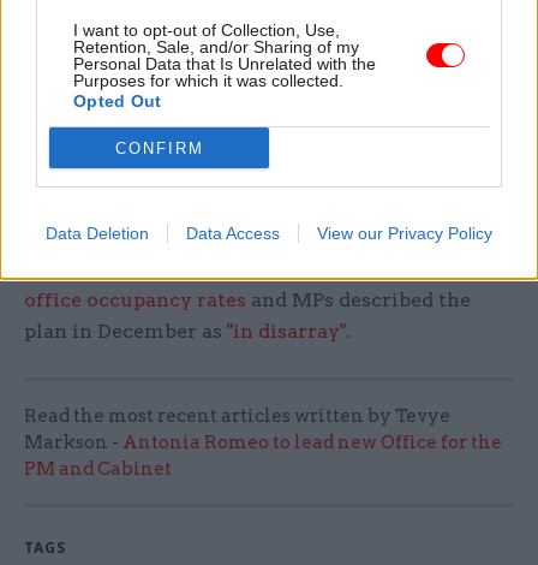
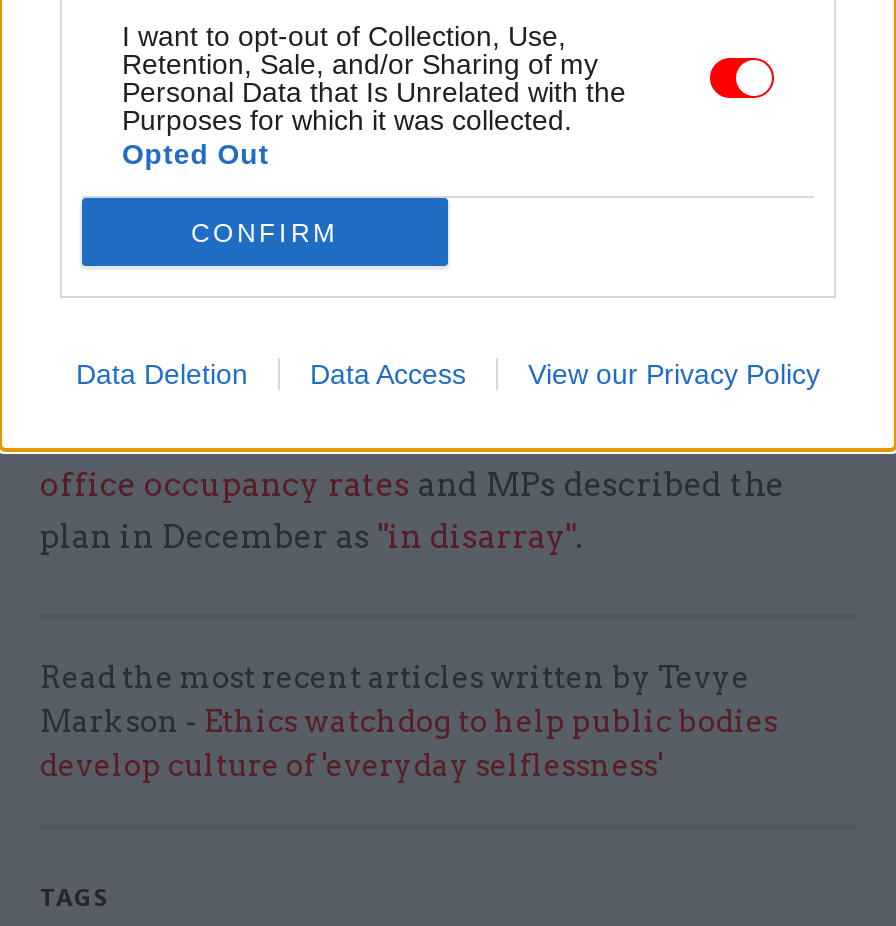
- Markson - Antonia Romeo to lead new Office for the
- PM and Cabinet
+ Markson - Ethics watchdog to help public bodies
+ develop culture of 'everyday selflessness'
